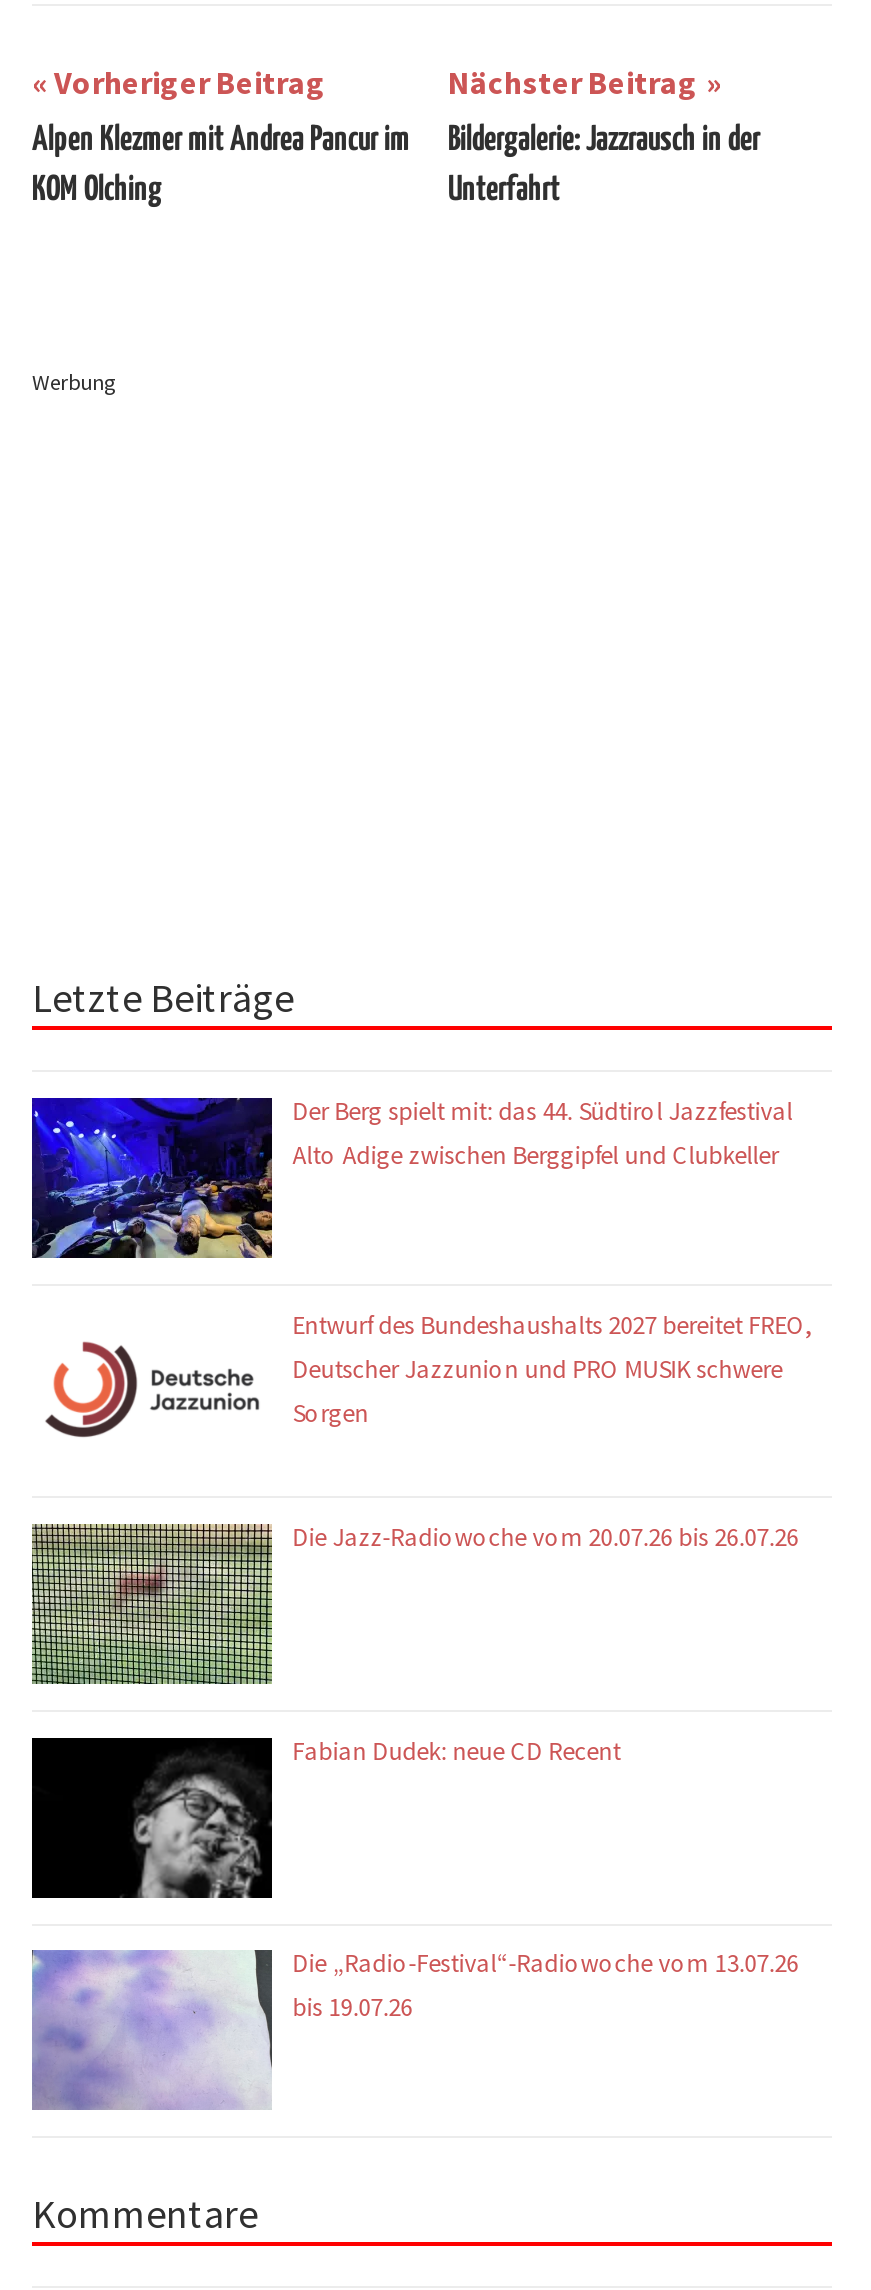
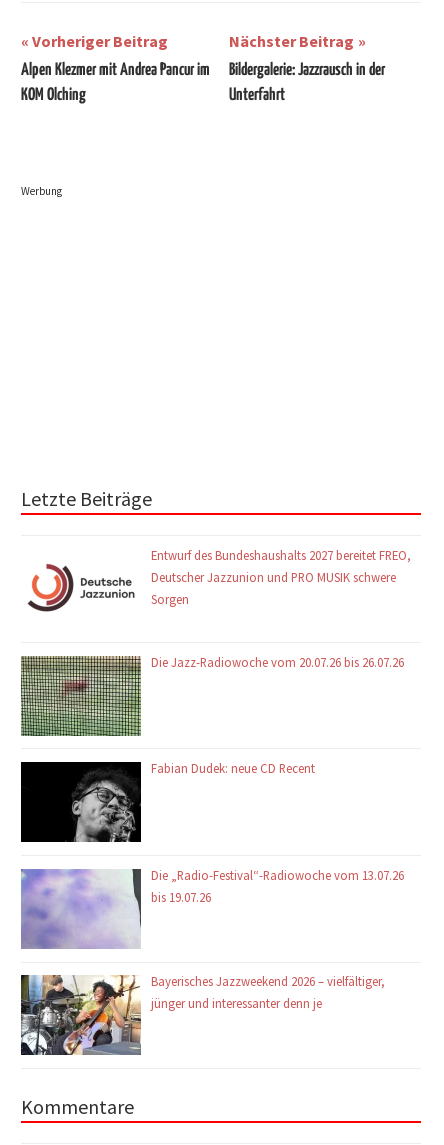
- [image]
- Der Berg spielt mit: das 44. Südtirol Jazzfestival
- Alto Adige zwischen Berggipfel und Clubkeller

moved up: [image] | Entwurf des Bundeshaushalts 2027 bereitet FREO, | Deutscher Jazzunion und PRO MUSIK schwere | Sorgen | Die Jazz-Radiowoche vom 20.07.26 bis 26.07.26 | Fabian Dudek: neue CD Recent | Die „Radio-Festival“-Radiowoche vom 13.07.26 | bis 19.07.26

moved up: [image]

+ [image]
+ Bayerisches Jazzweekend 2026 – vielfältiger,
+ jünger und interessanter denn je
